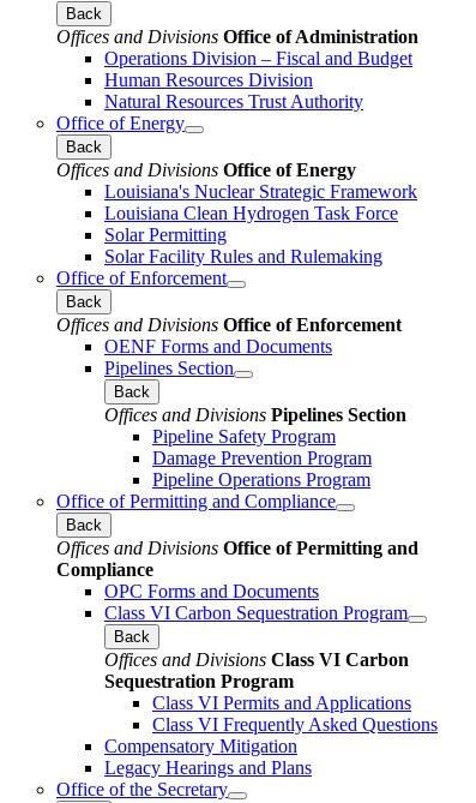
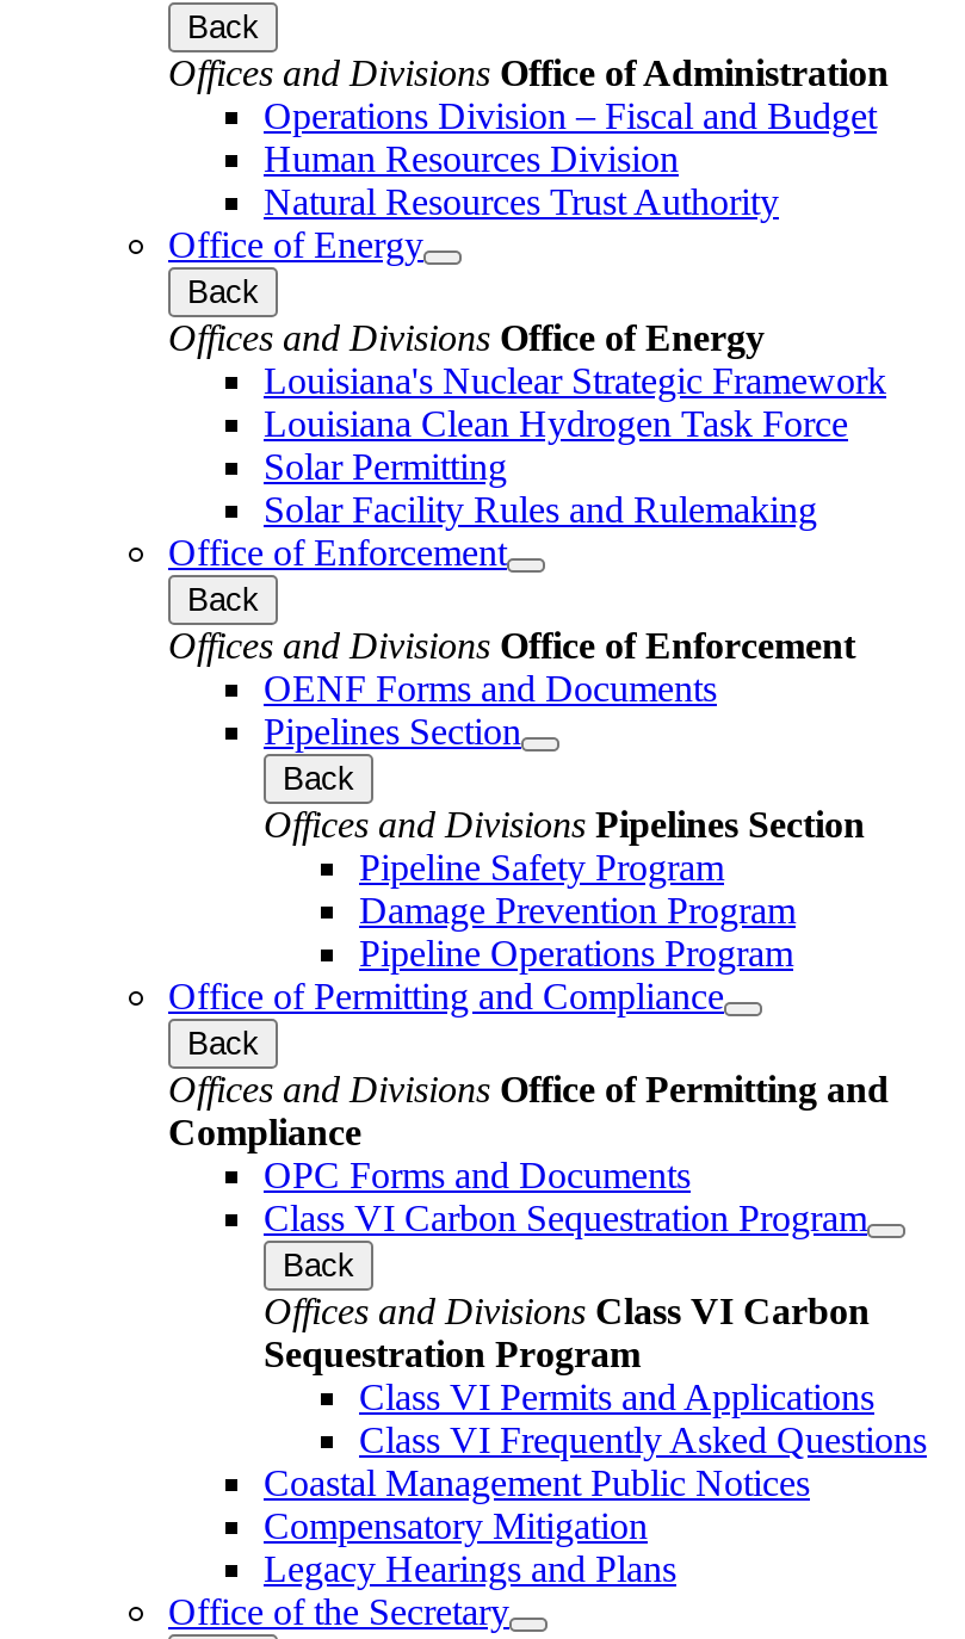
+ Coastal Management Public Notices
